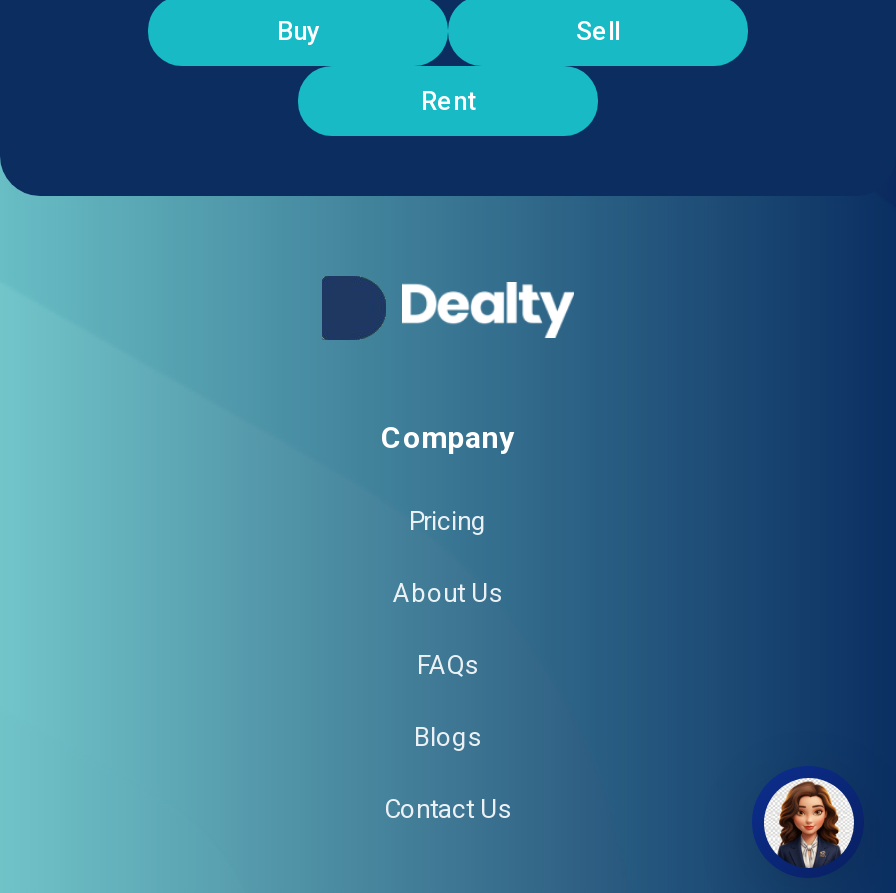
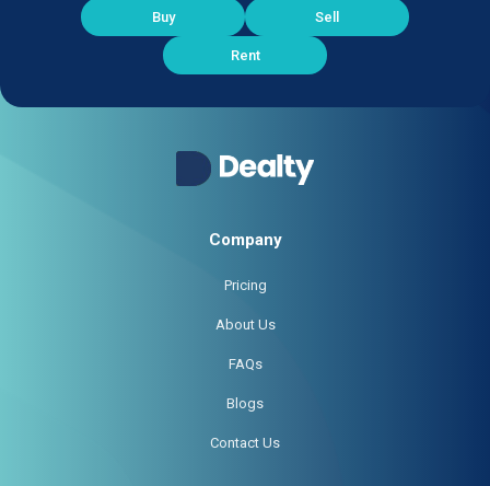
- [image]
